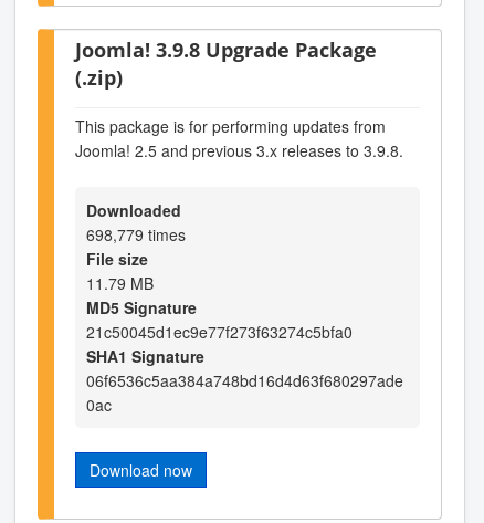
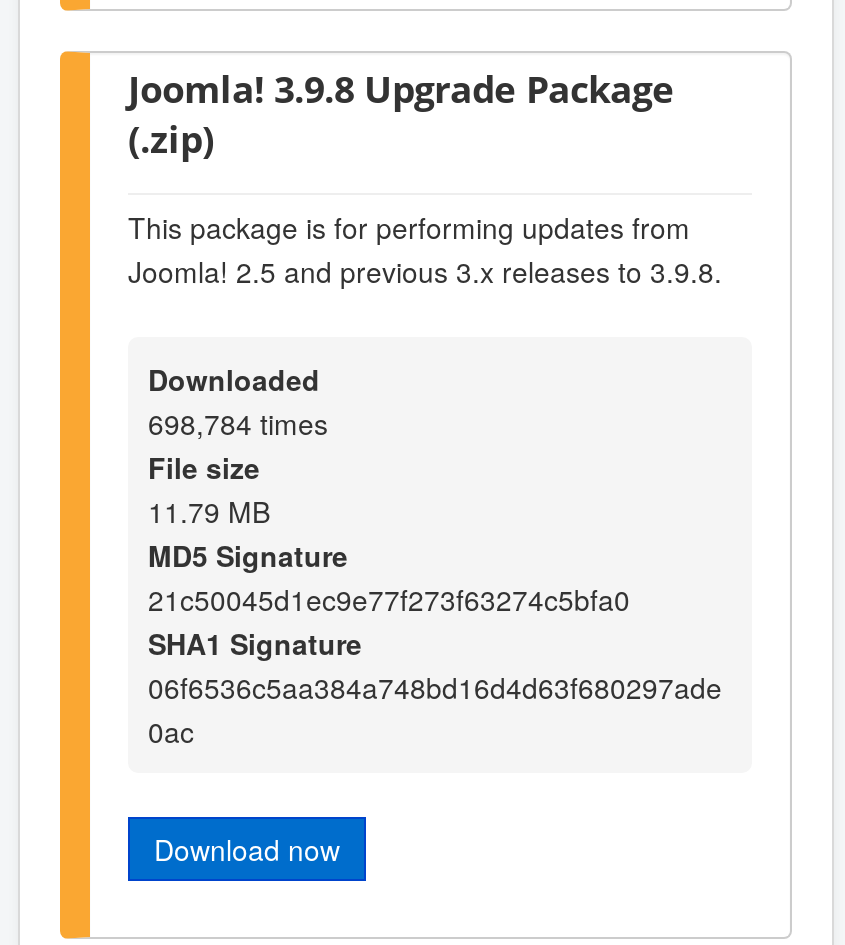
- 698,779 times
+ 698,784 times
